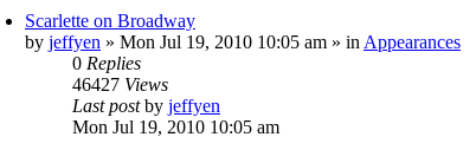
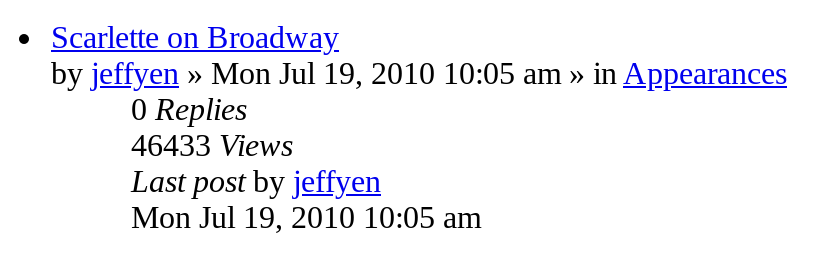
- 46427 Views
+ 46433 Views
